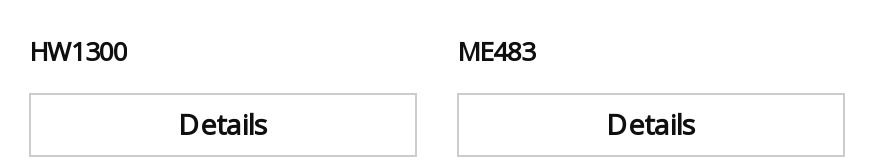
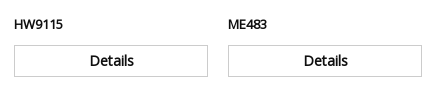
- HW1300
+ HW9115
